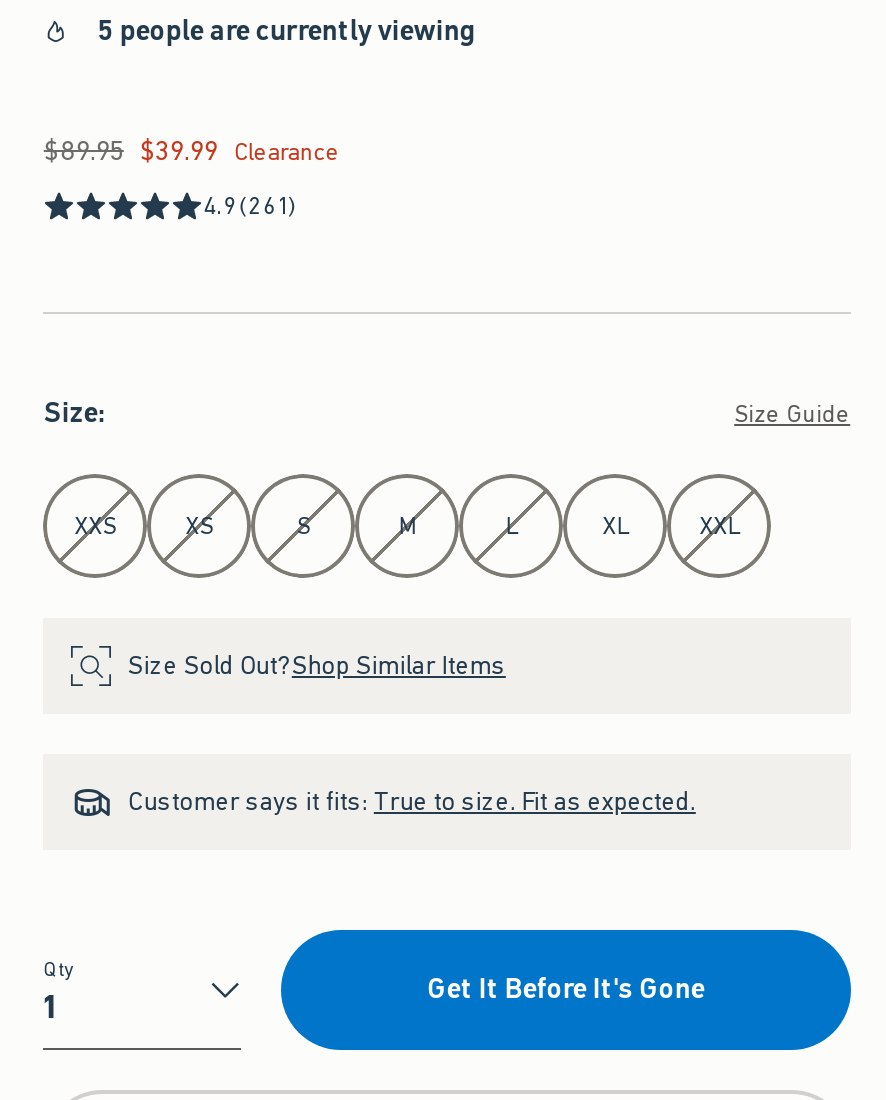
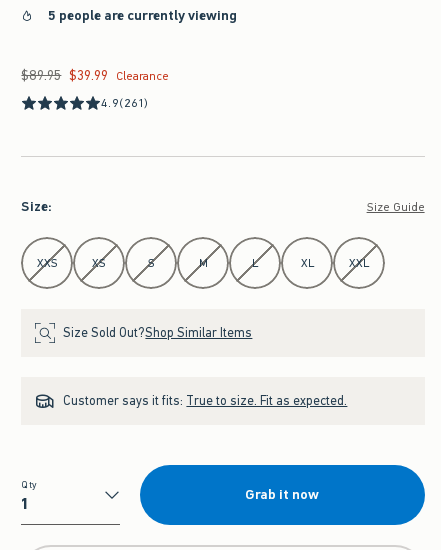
- Get It Before It's Gone
+ Grab it now
